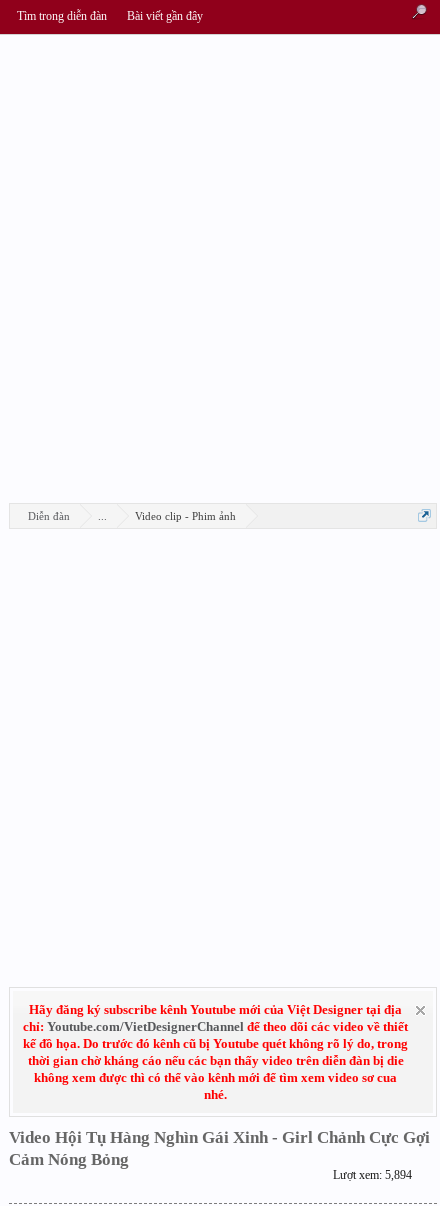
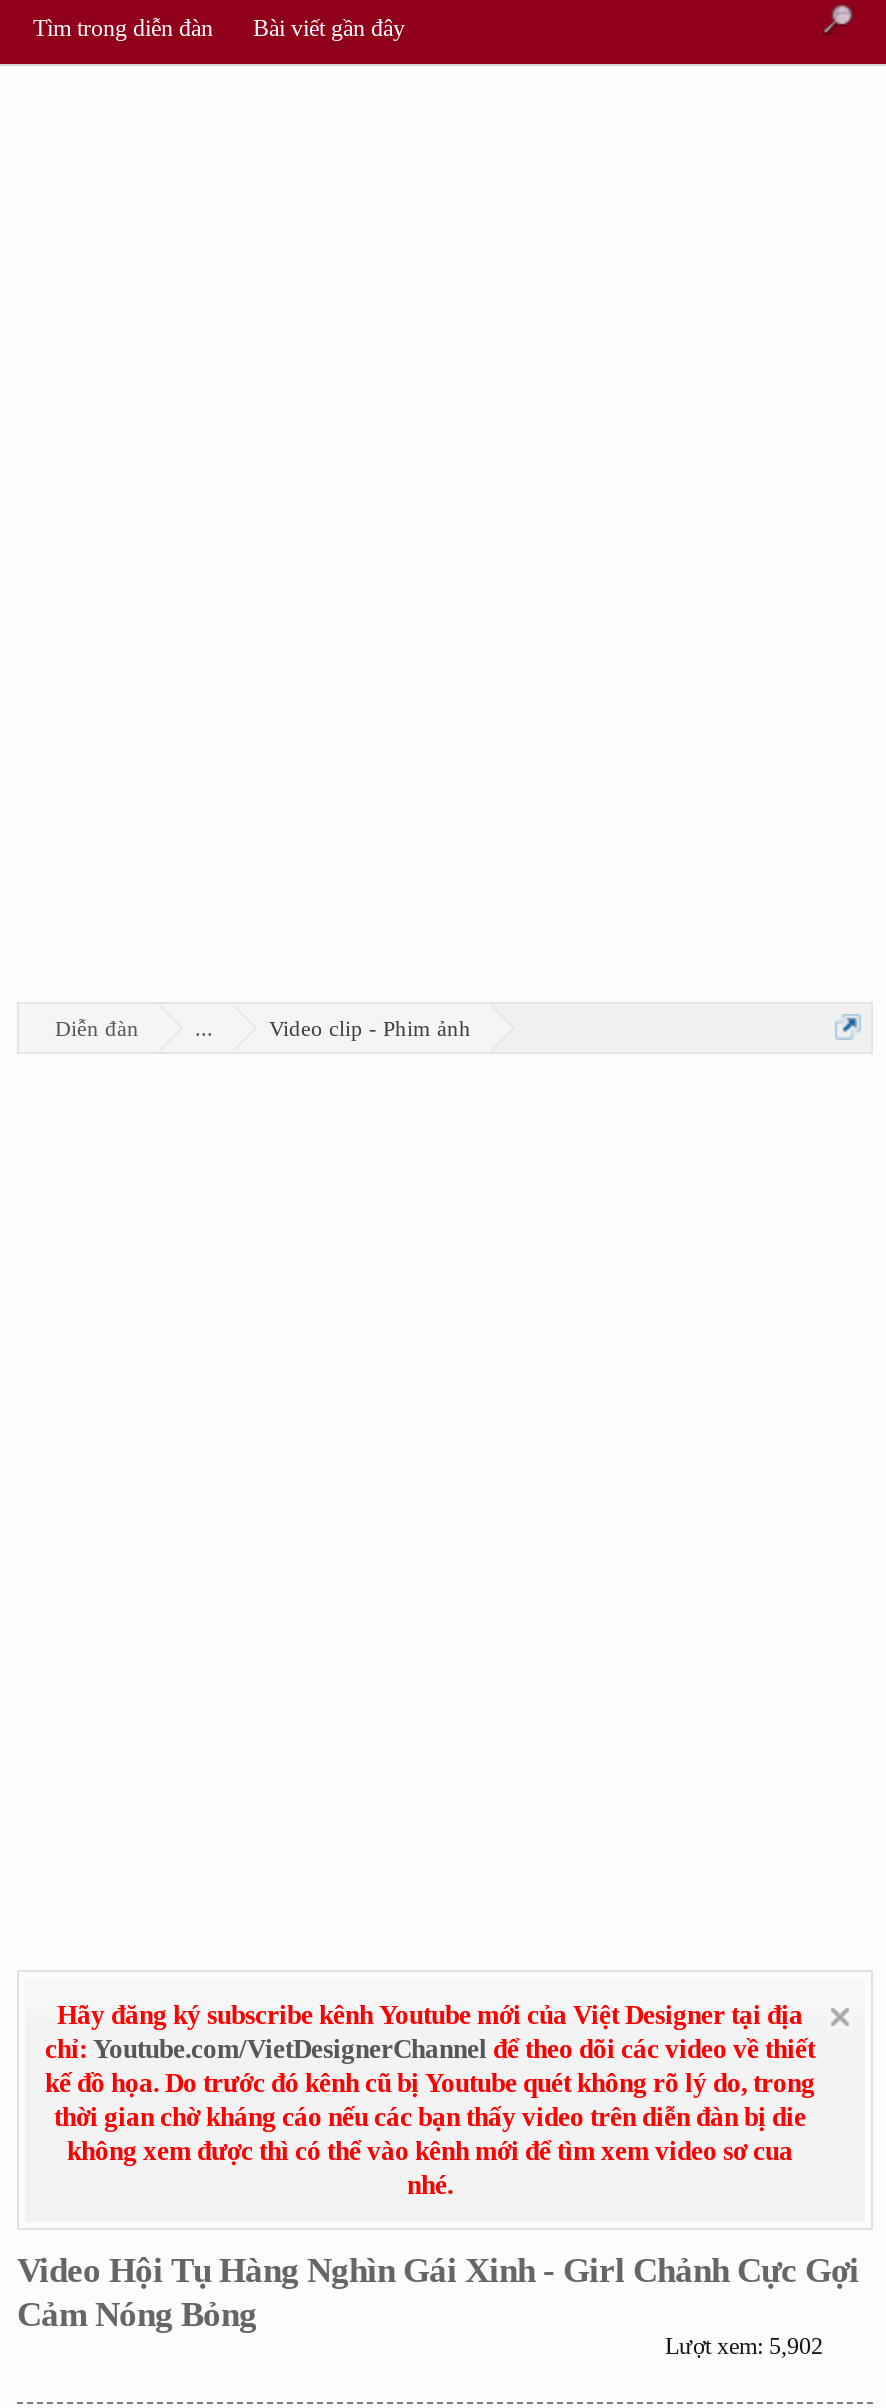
- Lượt xem: 5,894
+ Lượt xem: 5,902
